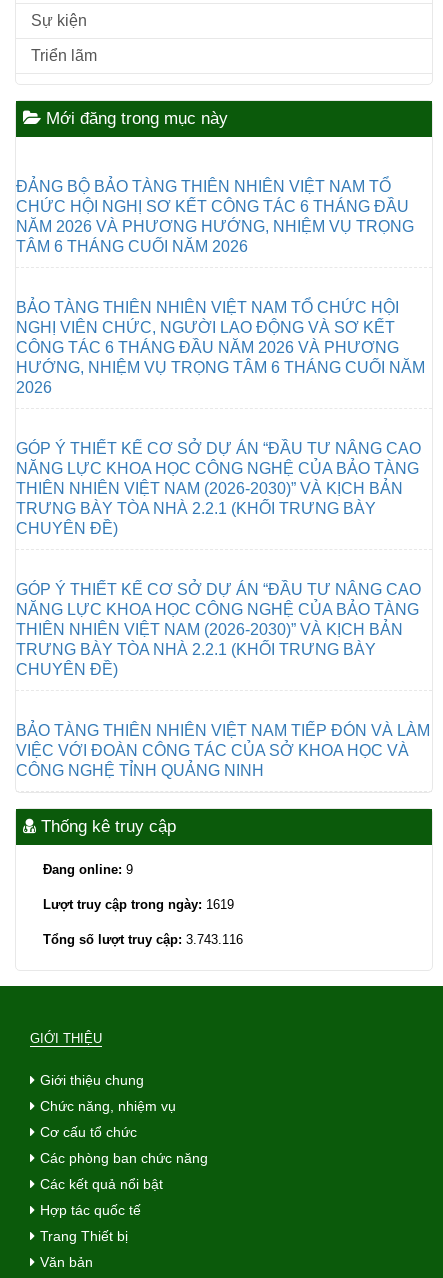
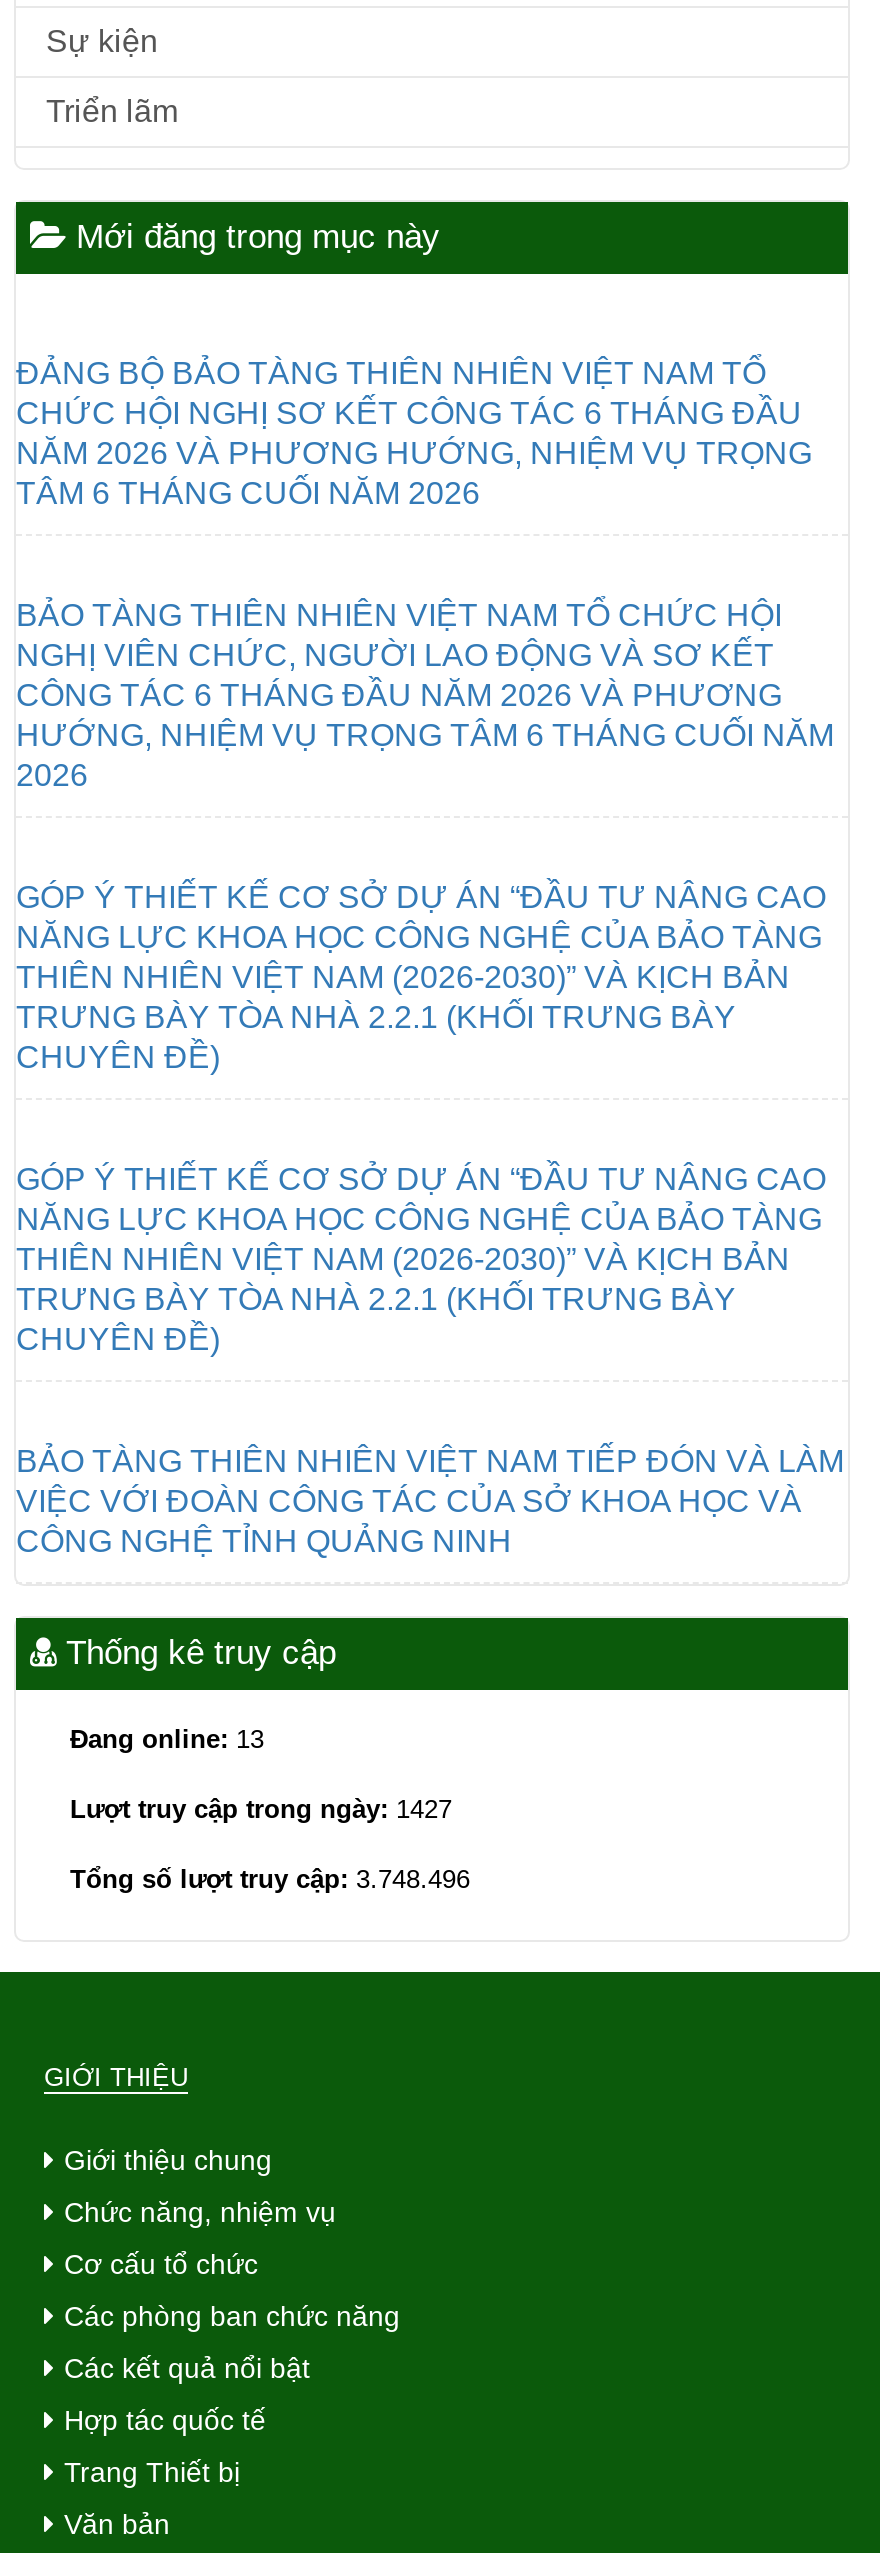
- Đang online: 9
+ Đang online: 13

- Lượt truy cập trong ngày: 1619
+ Lượt truy cập trong ngày: 1427

- Tổng số lượt truy cập: 3.743.116
+ Tổng số lượt truy cập: 3.748.496
